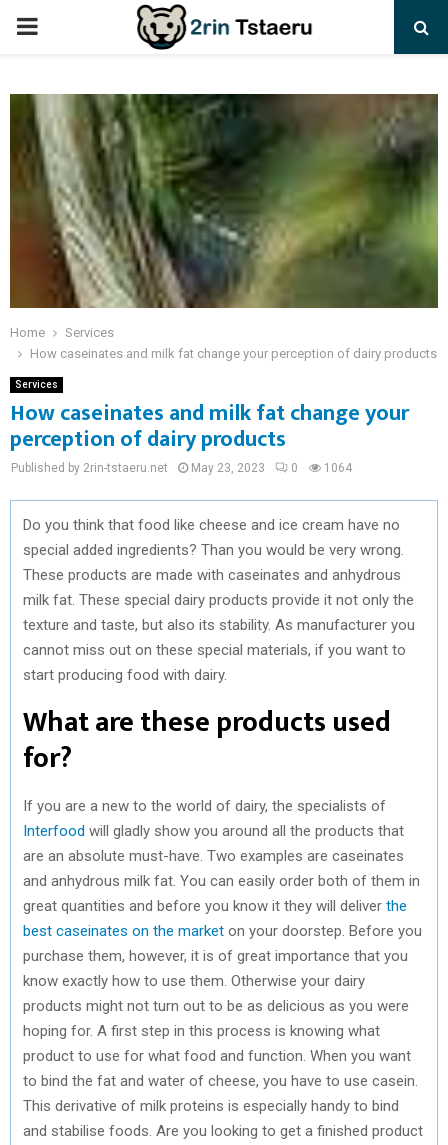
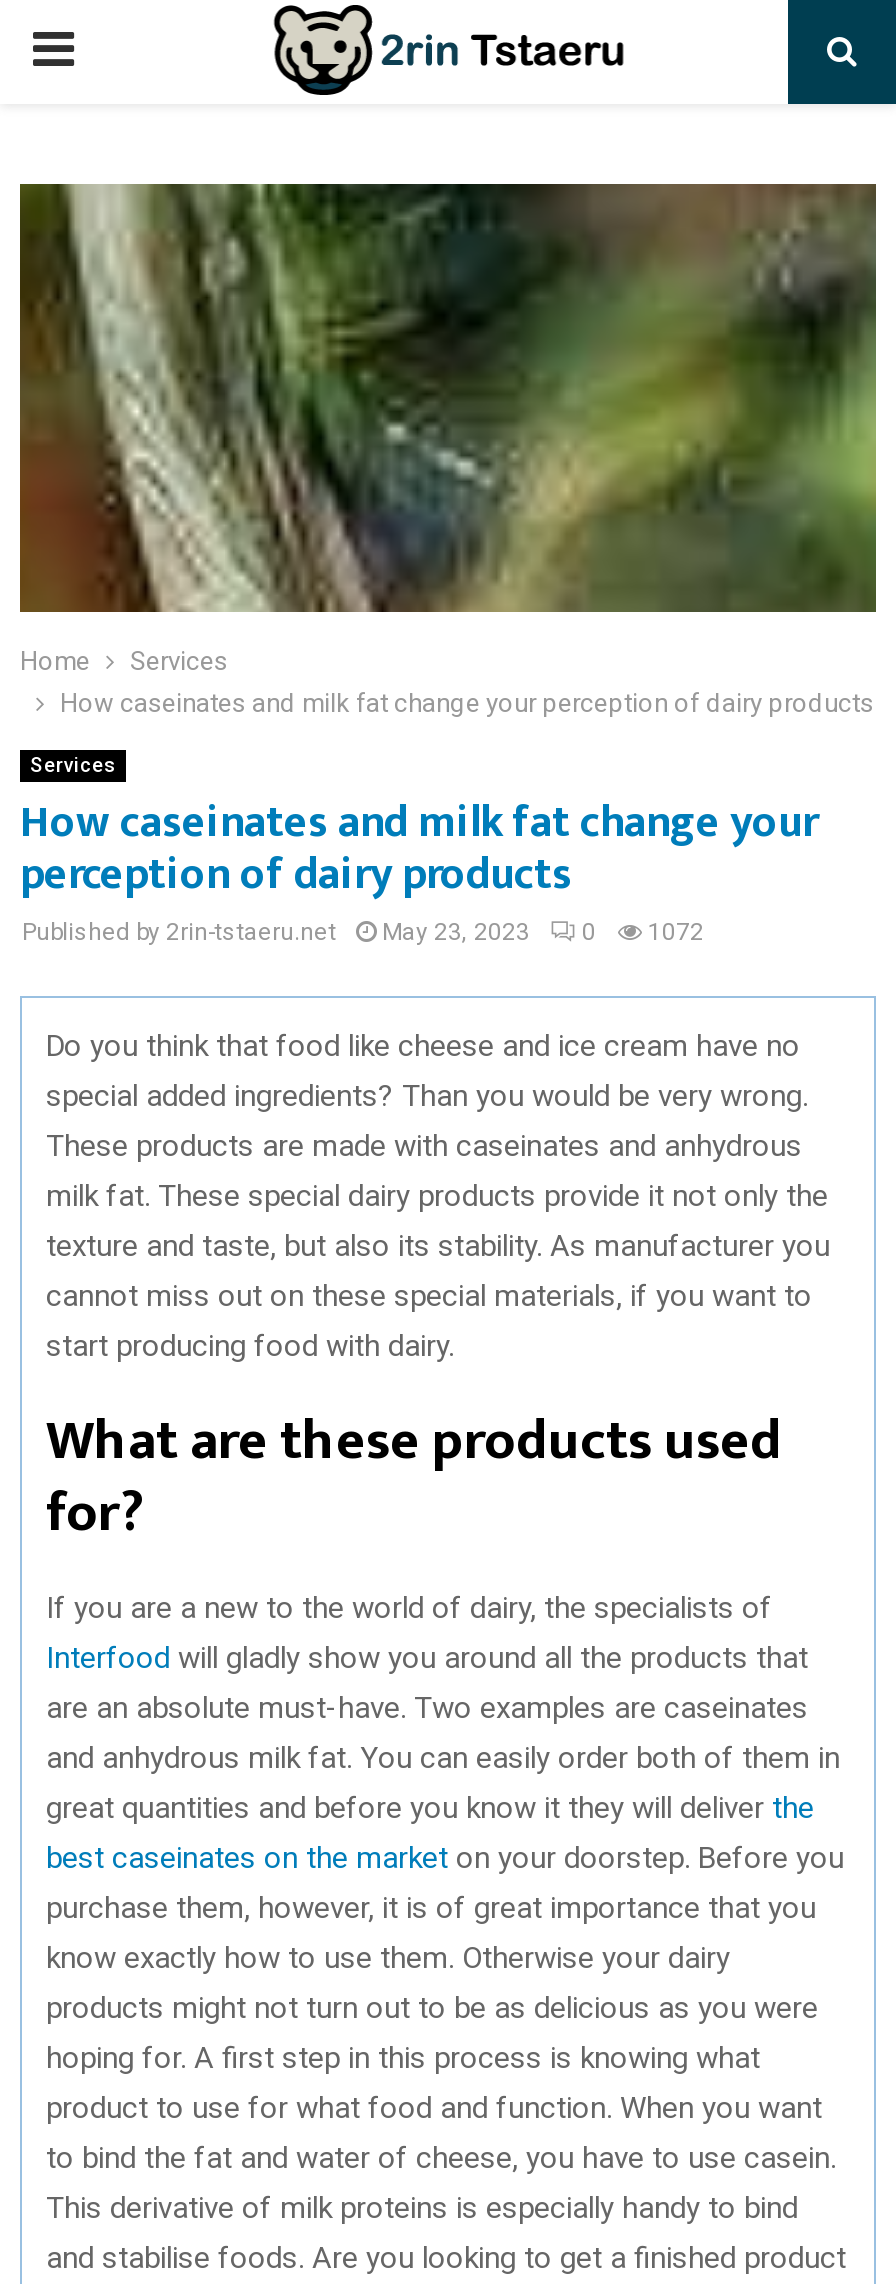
- Published by 2rin-tstaeru.net May 23, 2023 0 1064
+ Published by 2rin-tstaeru.net May 23, 2023 0 1072
